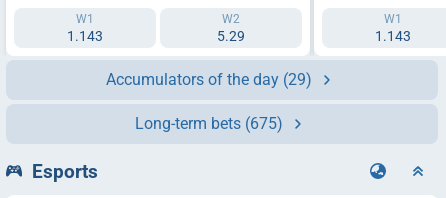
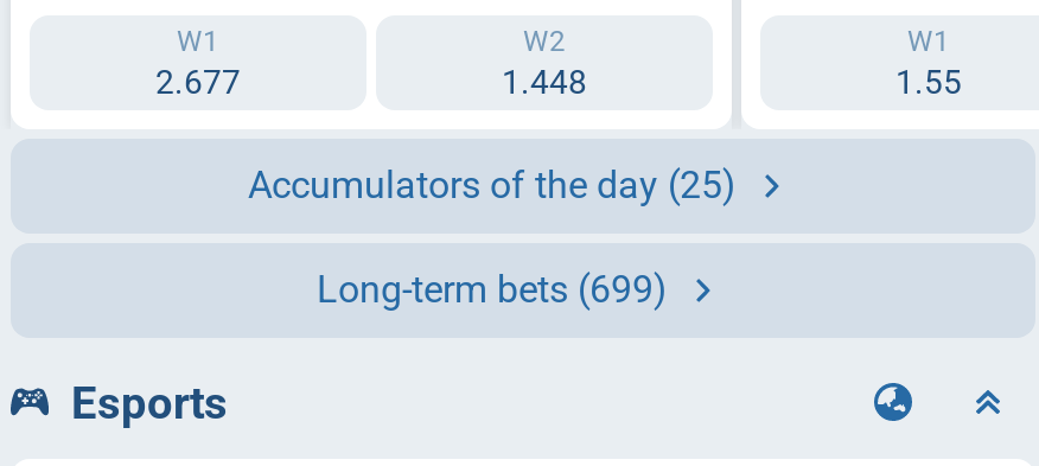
- 1.143
+ 2.677

- 5.29
+ 1.448

- 1.143
+ 1.55

- Accumulators of the day (29)
+ Accumulators of the day (25)

- Long-term bets (675)
+ Long-term bets (699)
